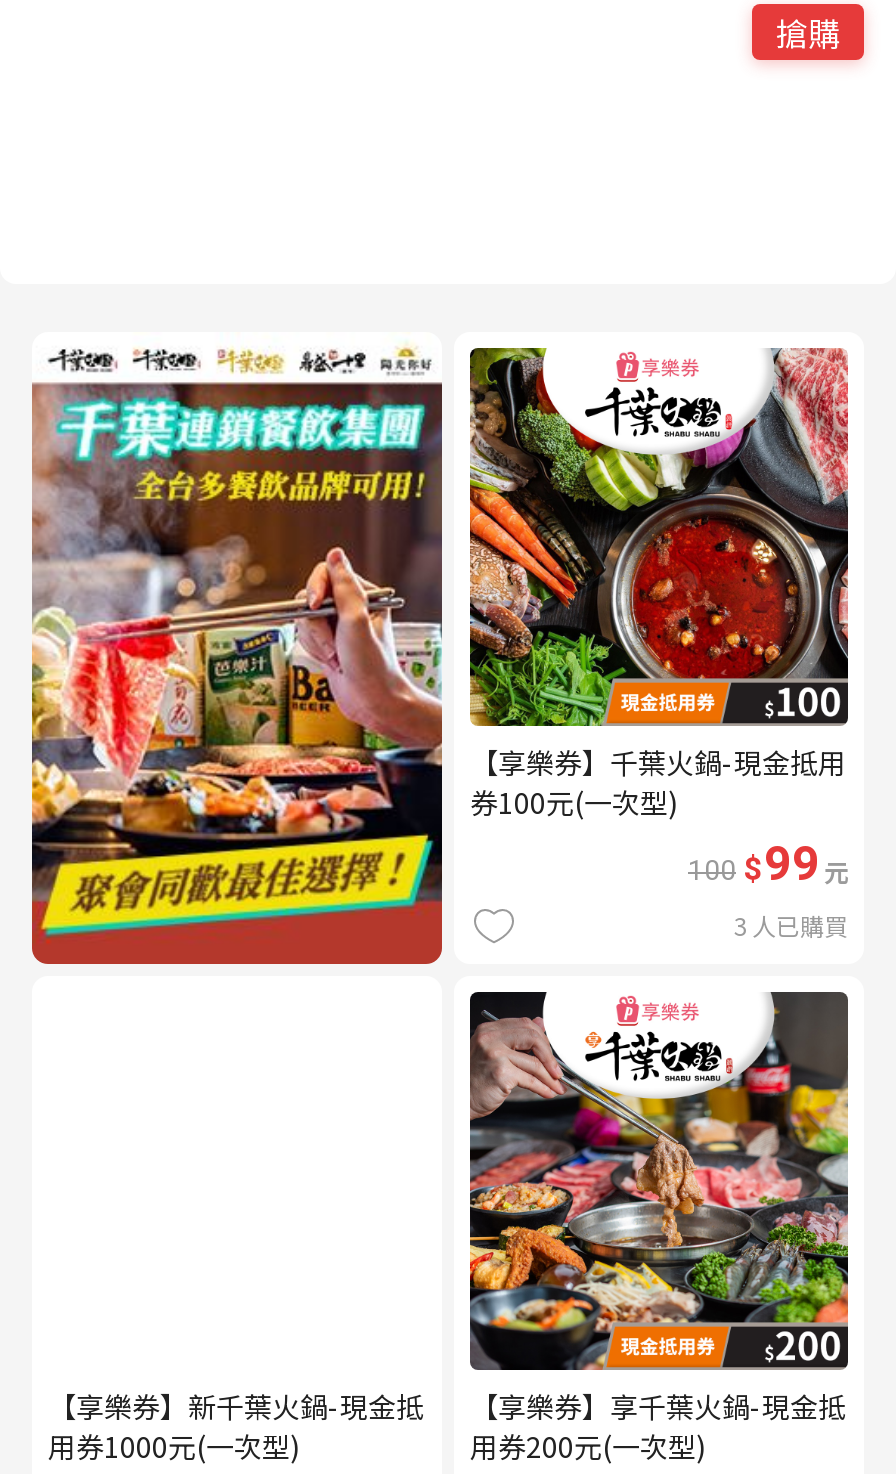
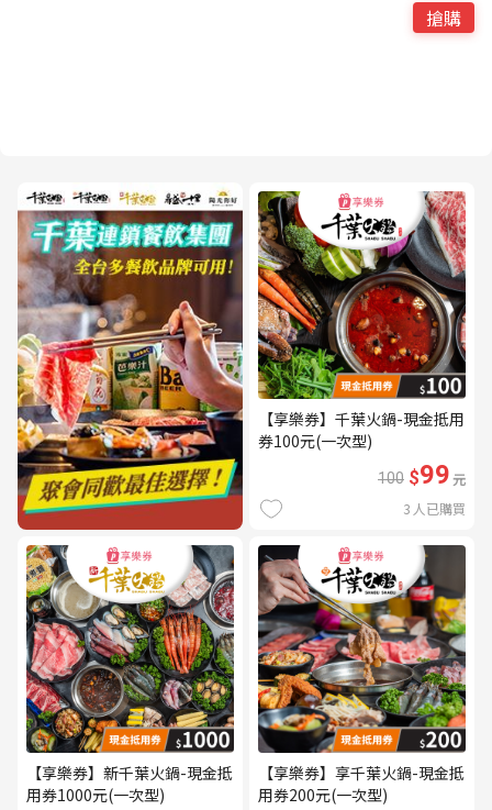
+ [image]
